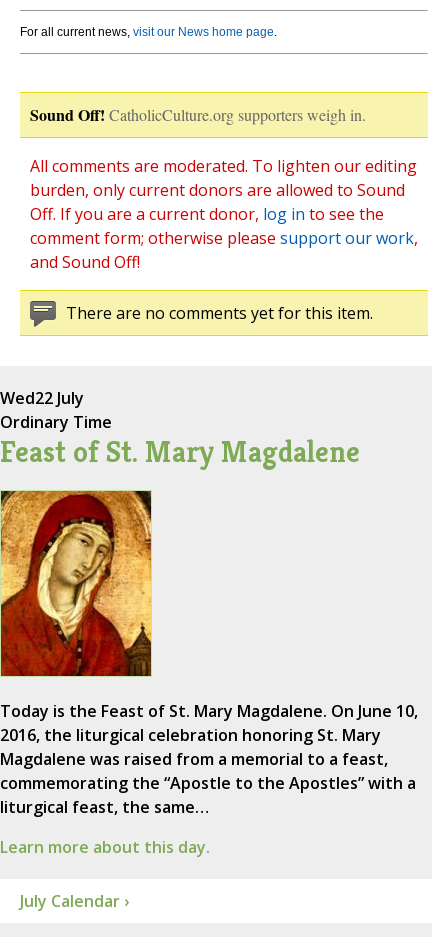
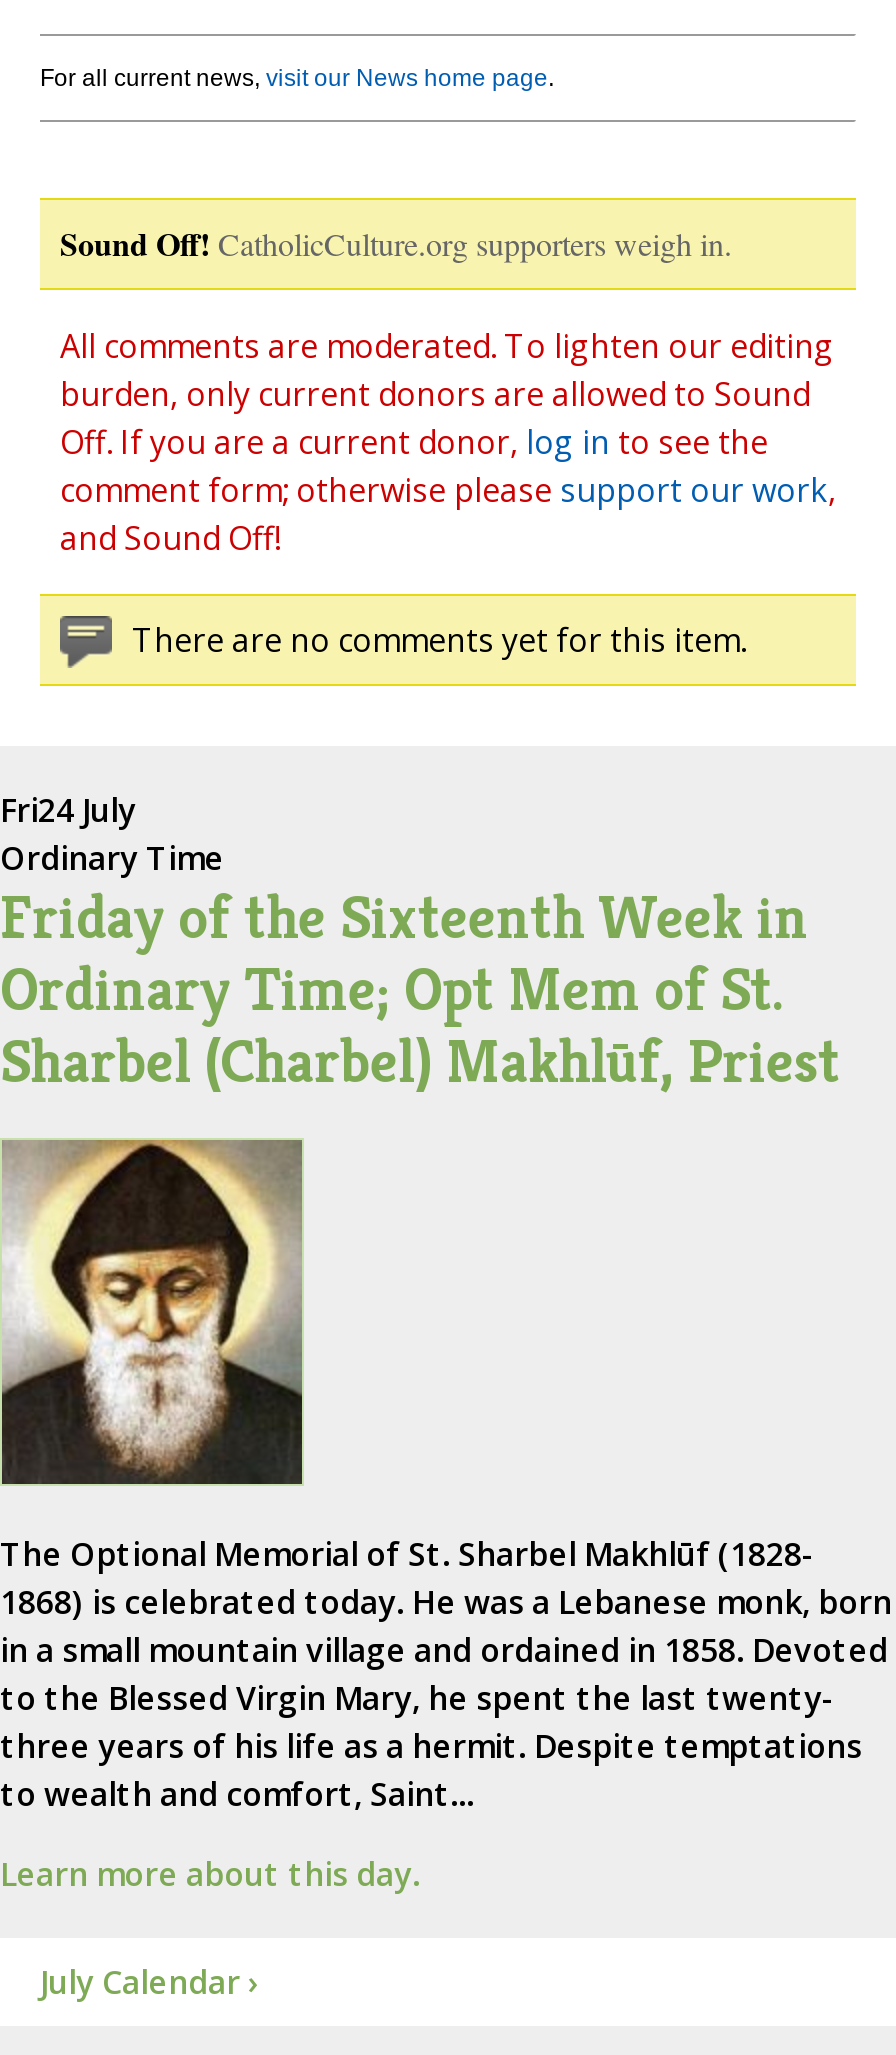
- Wed22 July
+ Fri24 July

- Feast of St. Mary Magdalene
+ Friday of the Sixteenth Week in
+ Ordinary Time; Opt Mem of St.
+ Sharbel (Charbel) Makhlūf, Priest

- [image]
+ [image]

- Today is the Feast of St. Mary Magdalene. On June 10,
- 2016, the liturgical celebration honoring St. Mary
- Magdalene was raised from a memorial to a feast,
- commemorating the “Apostle to the Apostles” with a
- liturgical feast, the same…
+ The Optional Memorial of St. Sharbel Makhlūf (1828-
+ 1868) is celebrated today. He was a Lebanese monk, born
+ in a small mountain village and ordained in 1858. Devoted
+ to the Blessed Virgin Mary, he spent the last twenty-
+ three years of his life as a hermit. Despite temptations
+ to wealth and comfort, Saint…
